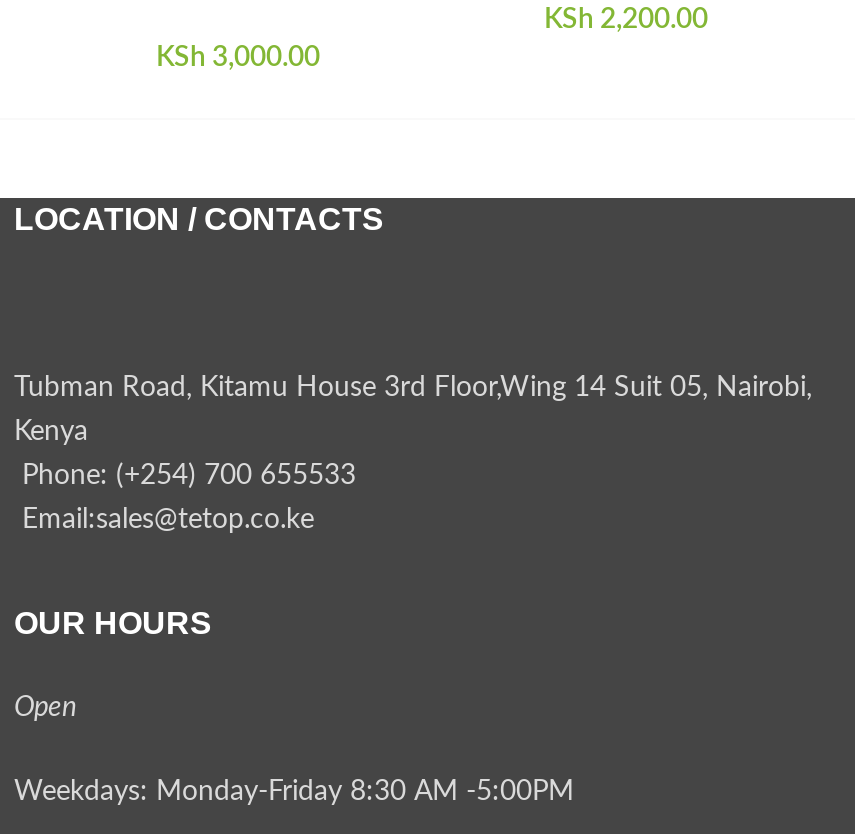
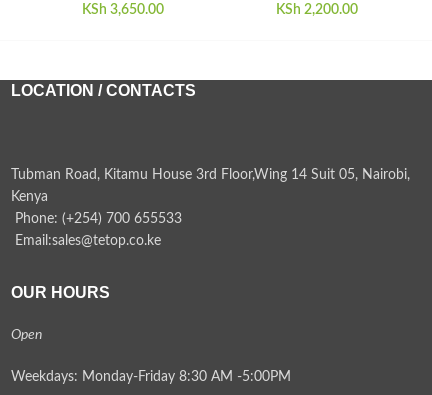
- KSh 3,000.00
+ KSh 3,650.00
